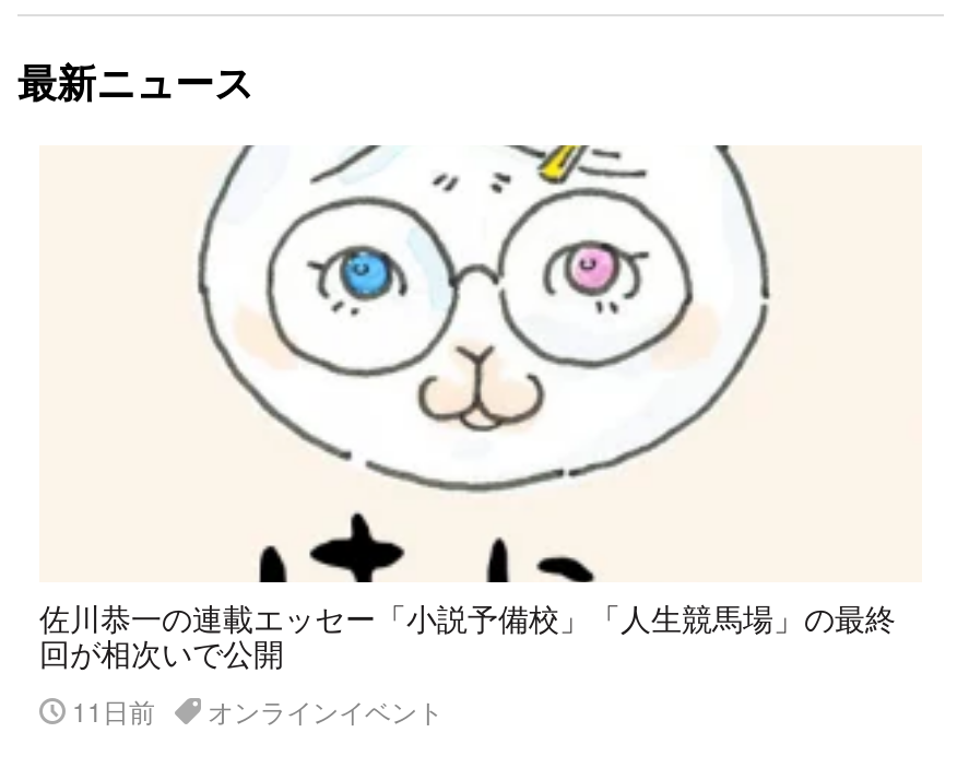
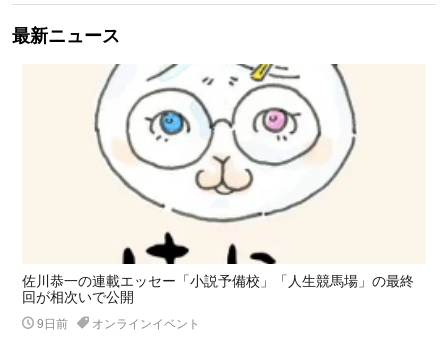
- 11日前 オンラインイベント
+ 9日前 オンラインイベント
